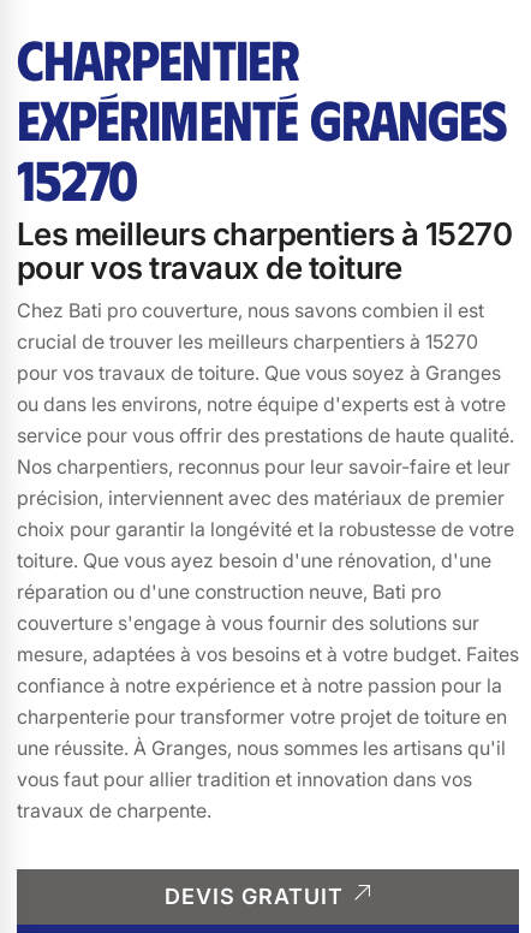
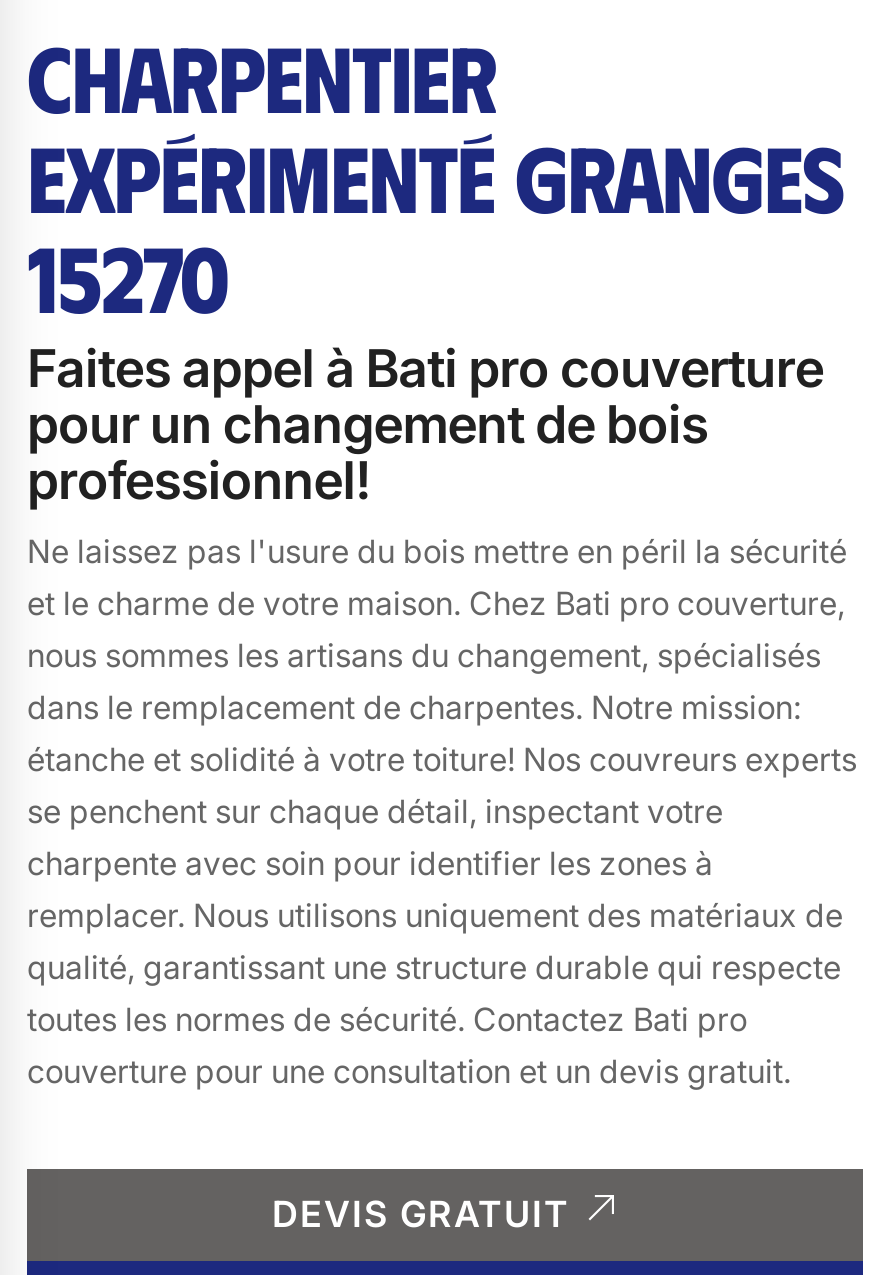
- Les meilleurs charpentiers à 15270
- pour vos travaux de toiture
- Chez Bati pro couverture, nous savons combien il est
- crucial de trouver les meilleurs charpentiers à 15270
- pour vos travaux de toiture. Que vous soyez à Granges
- ou dans les environs, notre équipe d'experts est à votre
- service pour vous offrir des prestations de haute qualité.
- Nos charpentiers, reconnus pour leur savoir-faire et leur
- précision, interviennent avec des matériaux de premier
- choix pour garantir la longévité et la robustesse de votre
- toiture. Que vous ayez besoin d'une rénovation, d'une
- réparation ou d'une construction neuve, Bati pro
- couverture s'engage à vous fournir des solutions sur
- mesure, adaptées à vos besoins et à votre budget. Faites
- confiance à notre expérience et à notre passion pour la
- charpenterie pour transformer votre projet de toiture en
- une réussite. À Granges, nous sommes les artisans qu'il
- vous faut pour allier tradition et innovation dans vos
- travaux de charpente.
+ Faites appel à Bati pro couverture
+ pour un changement de bois
+ professionnel!
+ Ne laissez pas l'usure du bois mettre en péril la sécurité
+ et le charme de votre maison. Chez Bati pro couverture,
+ nous sommes les artisans du changement, spécialisés
+ dans le remplacement de charpentes. Notre mission:
+ étanche et solidité à votre toiture! Nos couvreurs experts
+ se penchent sur chaque détail, inspectant votre
+ charpente avec soin pour identifier les zones à
+ remplacer. Nous utilisons uniquement des matériaux de
+ qualité, garantissant une structure durable qui respecte
+ toutes les normes de sécurité. Contactez Bati pro
+ couverture pour une consultation et un devis gratuit.
